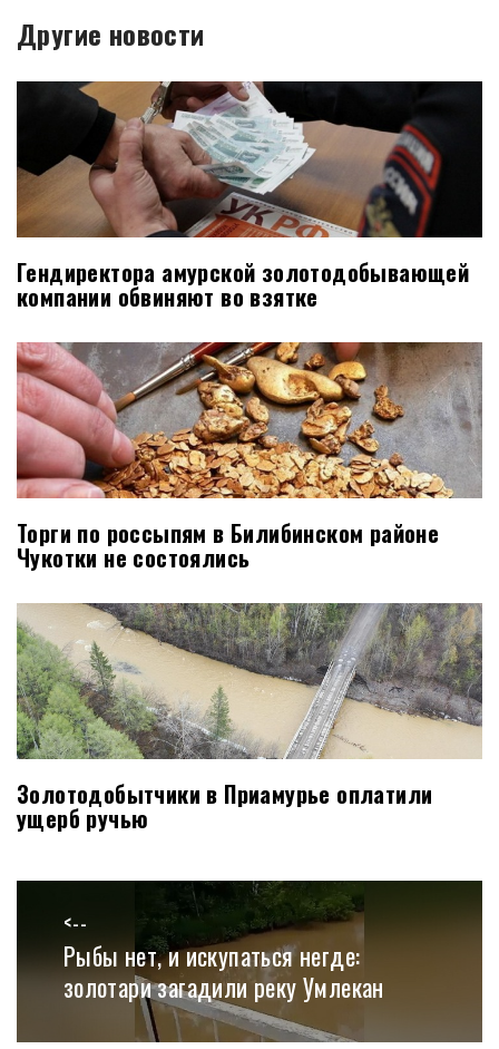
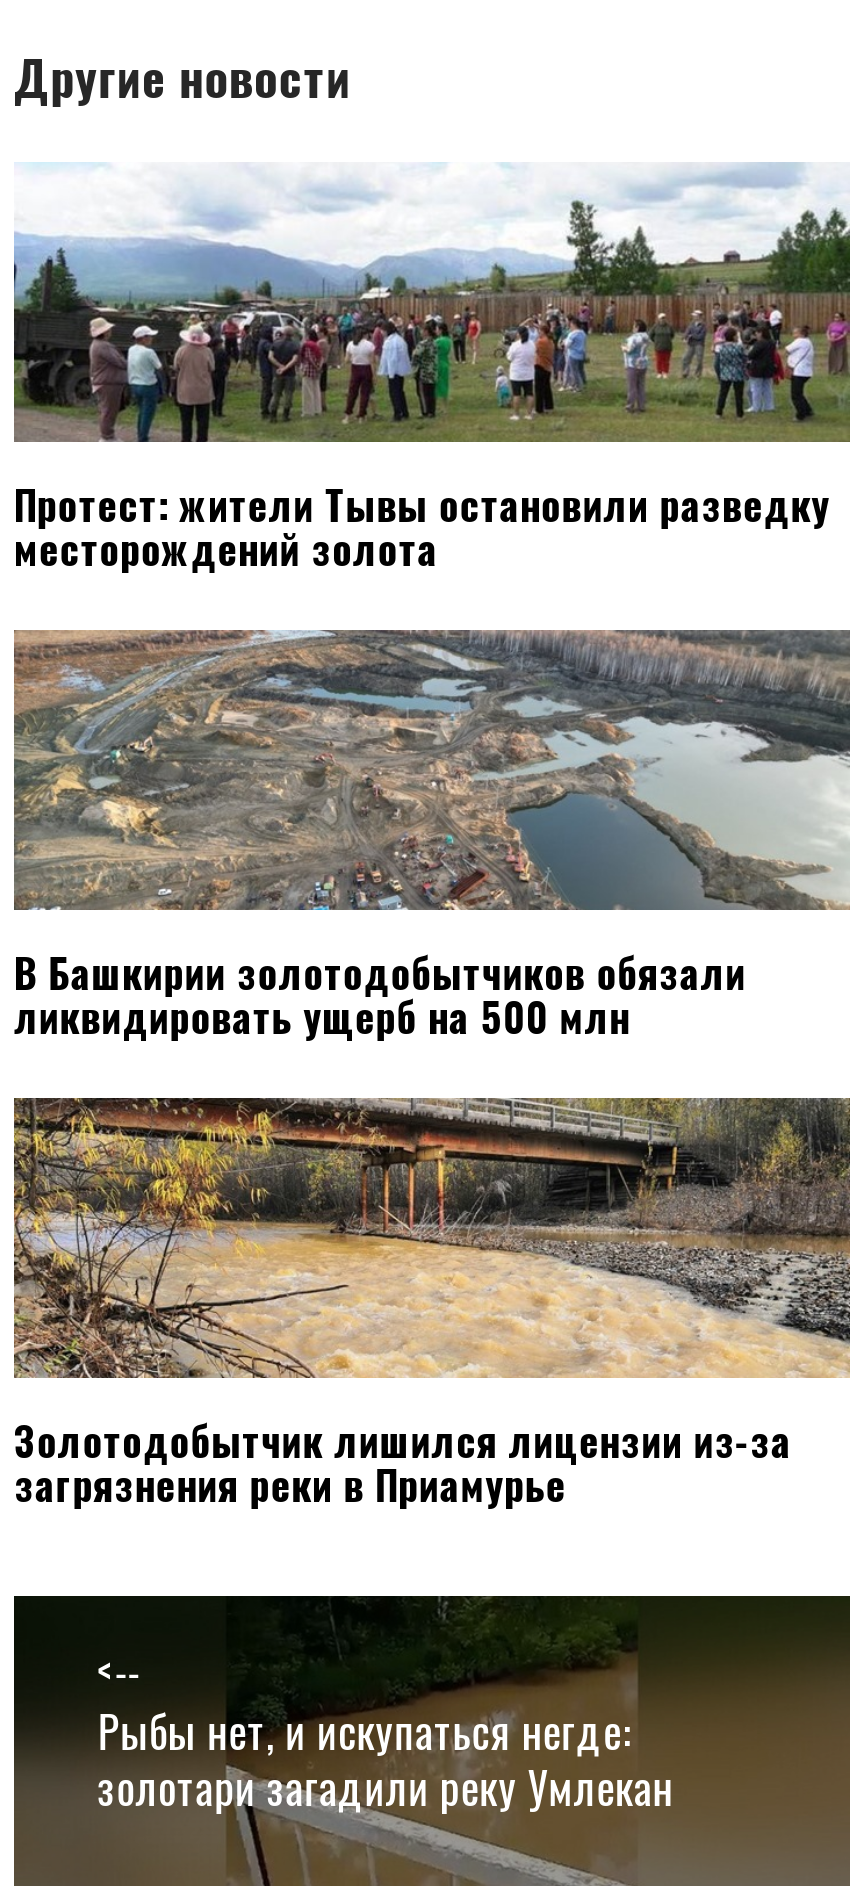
- [image]
- Гендиректора амурской золотодобывающей
- компании обвиняют во взятке
+ [image]
+ Протест: жители Тывы остановили разведку
+ месторождений золота

- [image]
- Торги по россыпям в Билибинском районе
- Чукотки не состоялись
+ [image]
+ В Башкирии золотодобытчиков обязали
+ ликвидировать ущерб на 500 млн

- [image]
- Золотодобытчики в Приамурье оплатили
- ущерб ручью
+ [image]
+ Золотодобытчик лишился лицензии из-за
+ загрязнения реки в Приамурье
